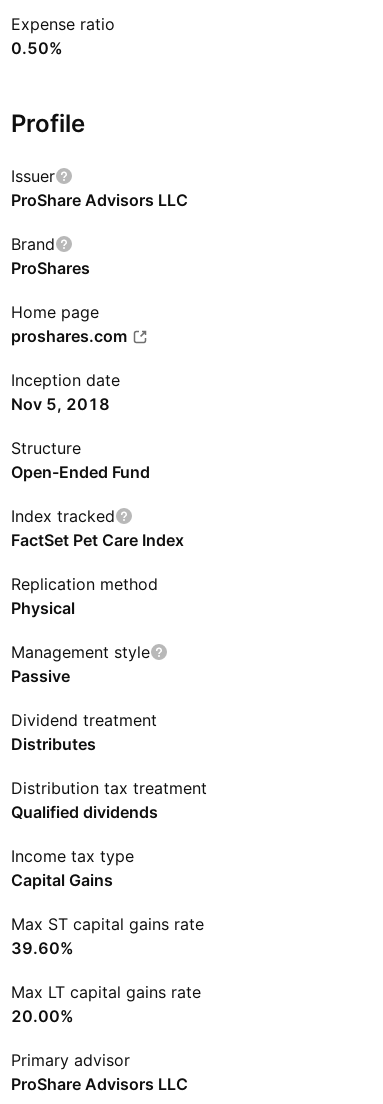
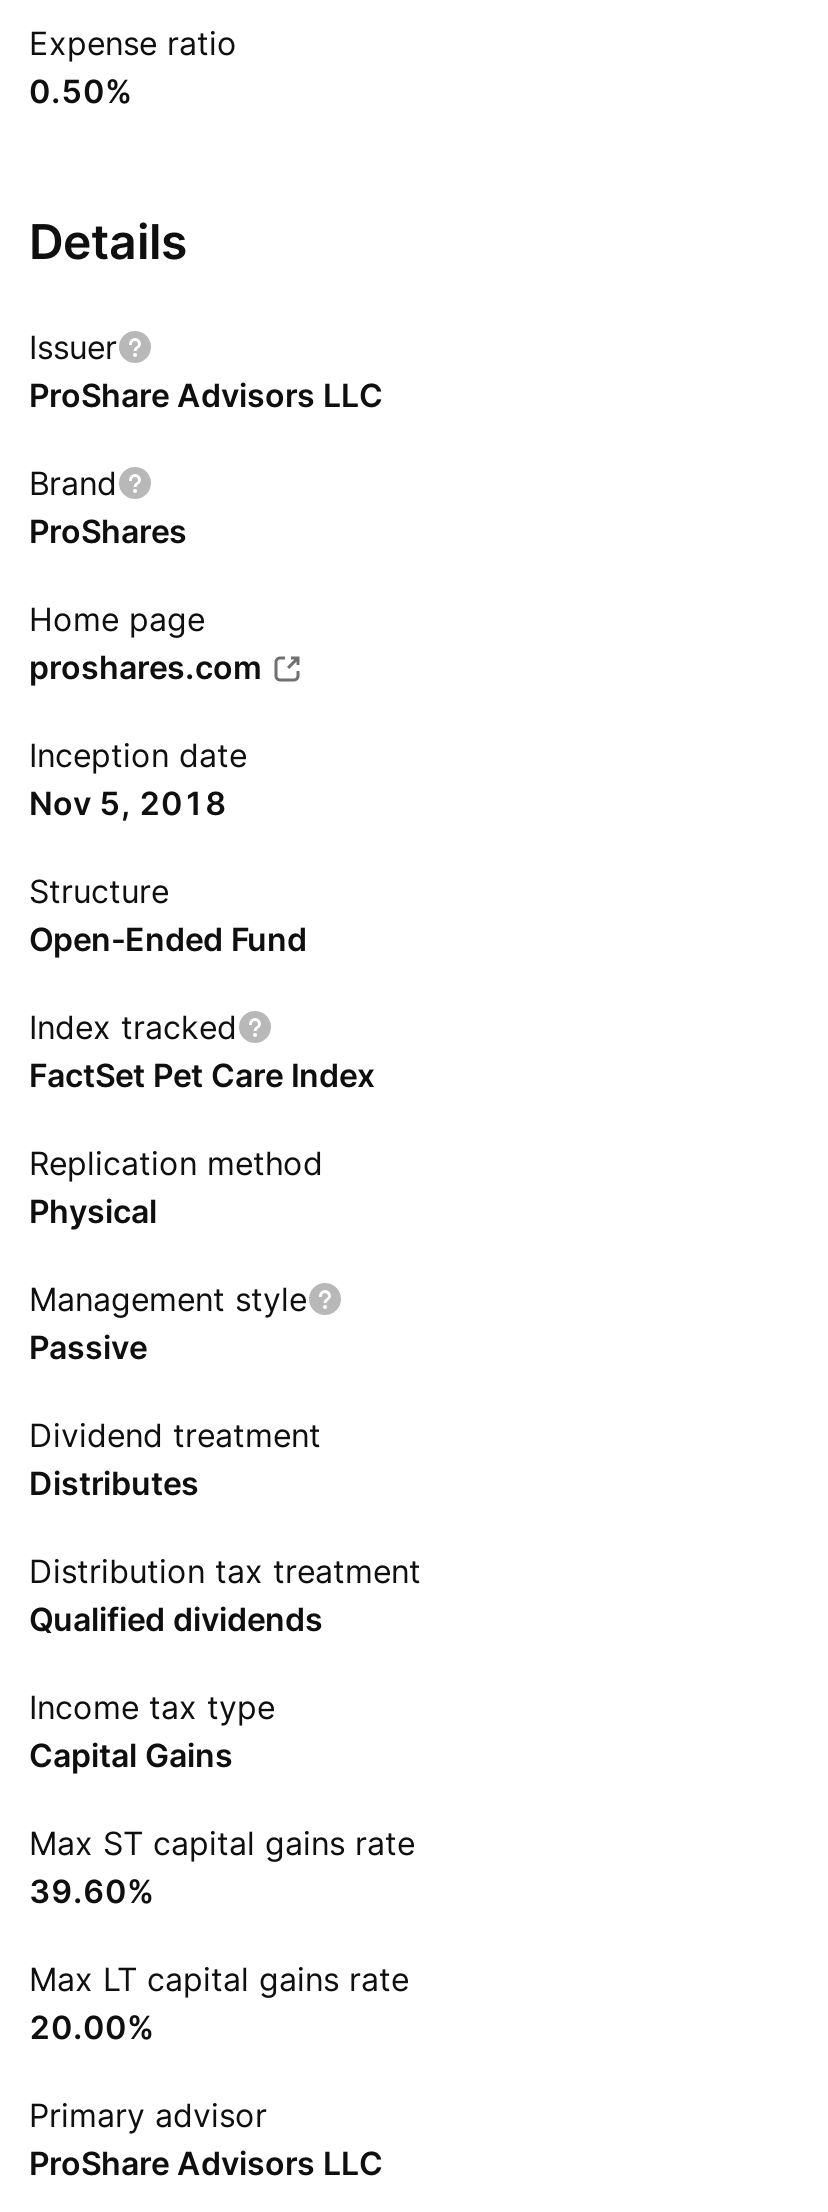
- Profile
+ Details
